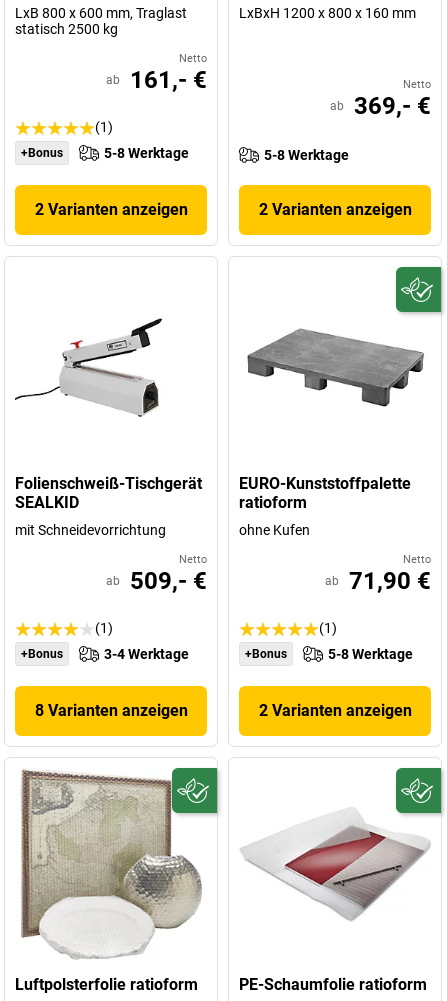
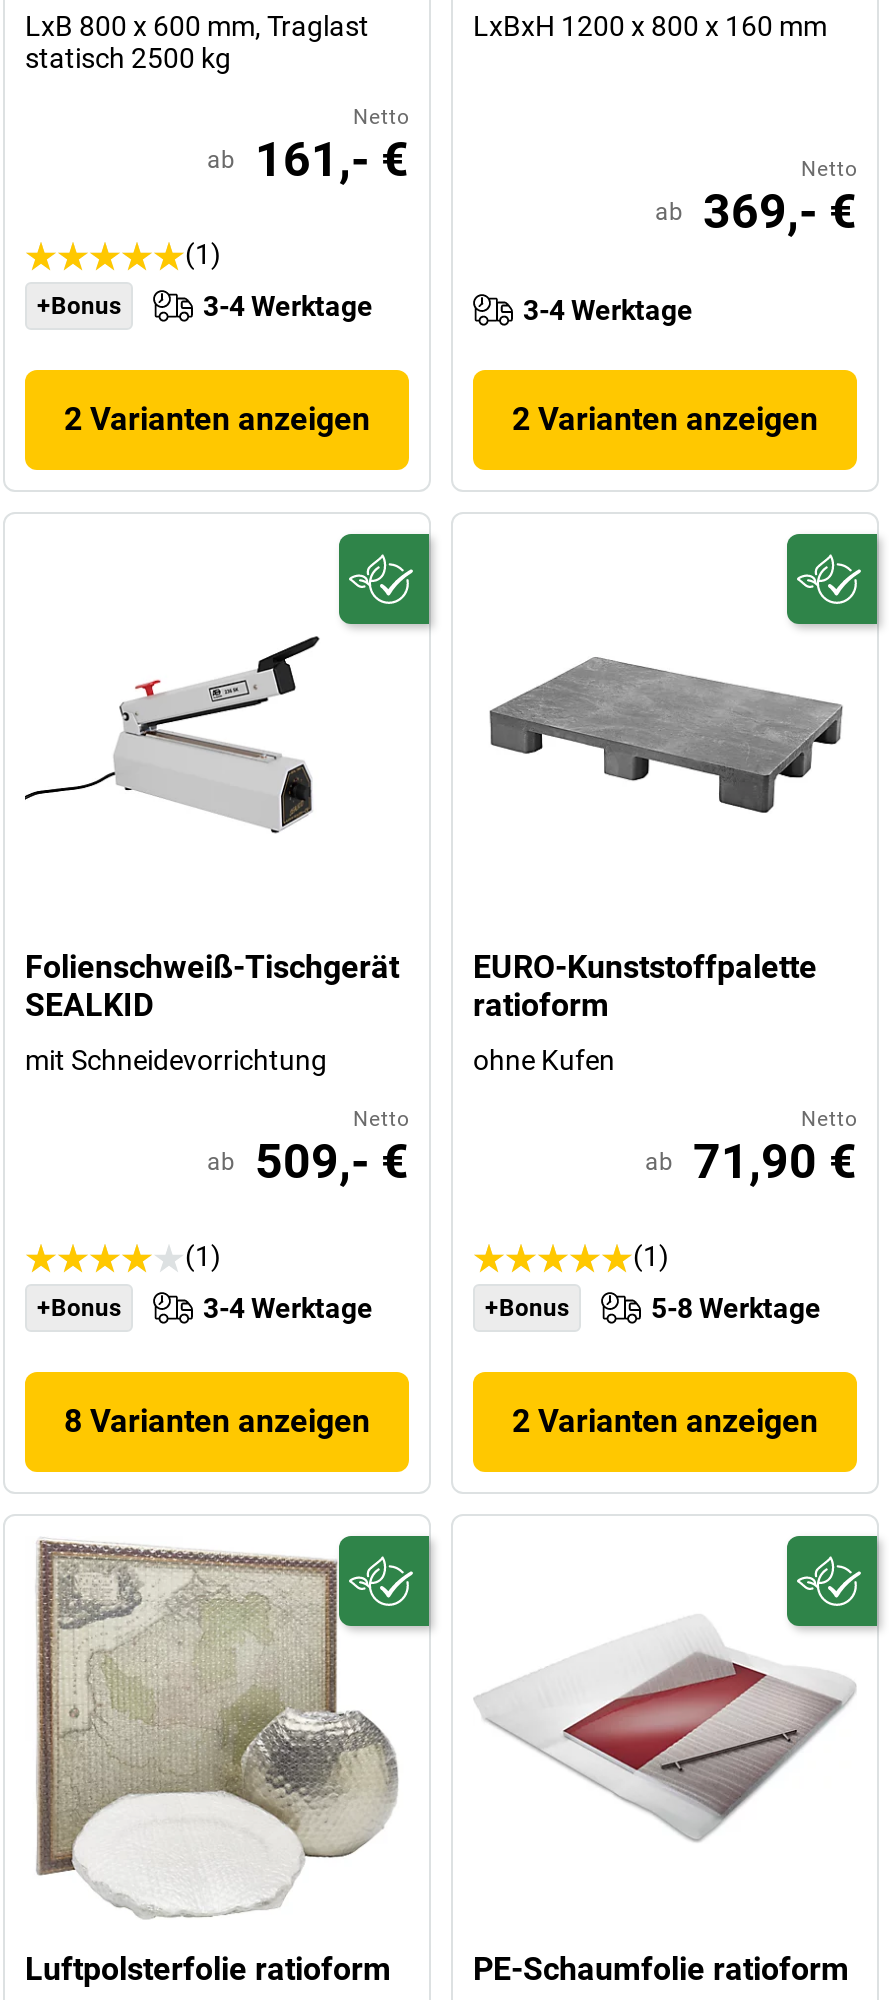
- 5-8 Werktage
+ 3-4 Werktage

- 5-8 Werktage
+ 3-4 Werktage

+ [image]
